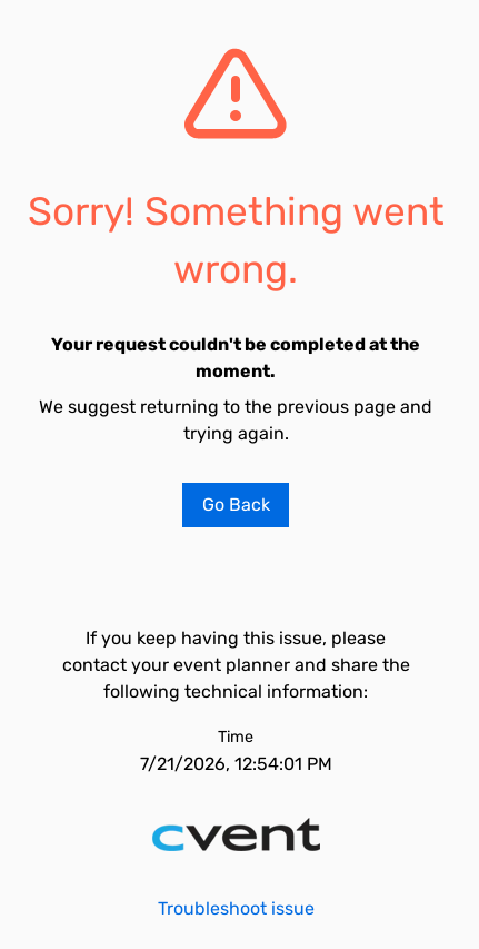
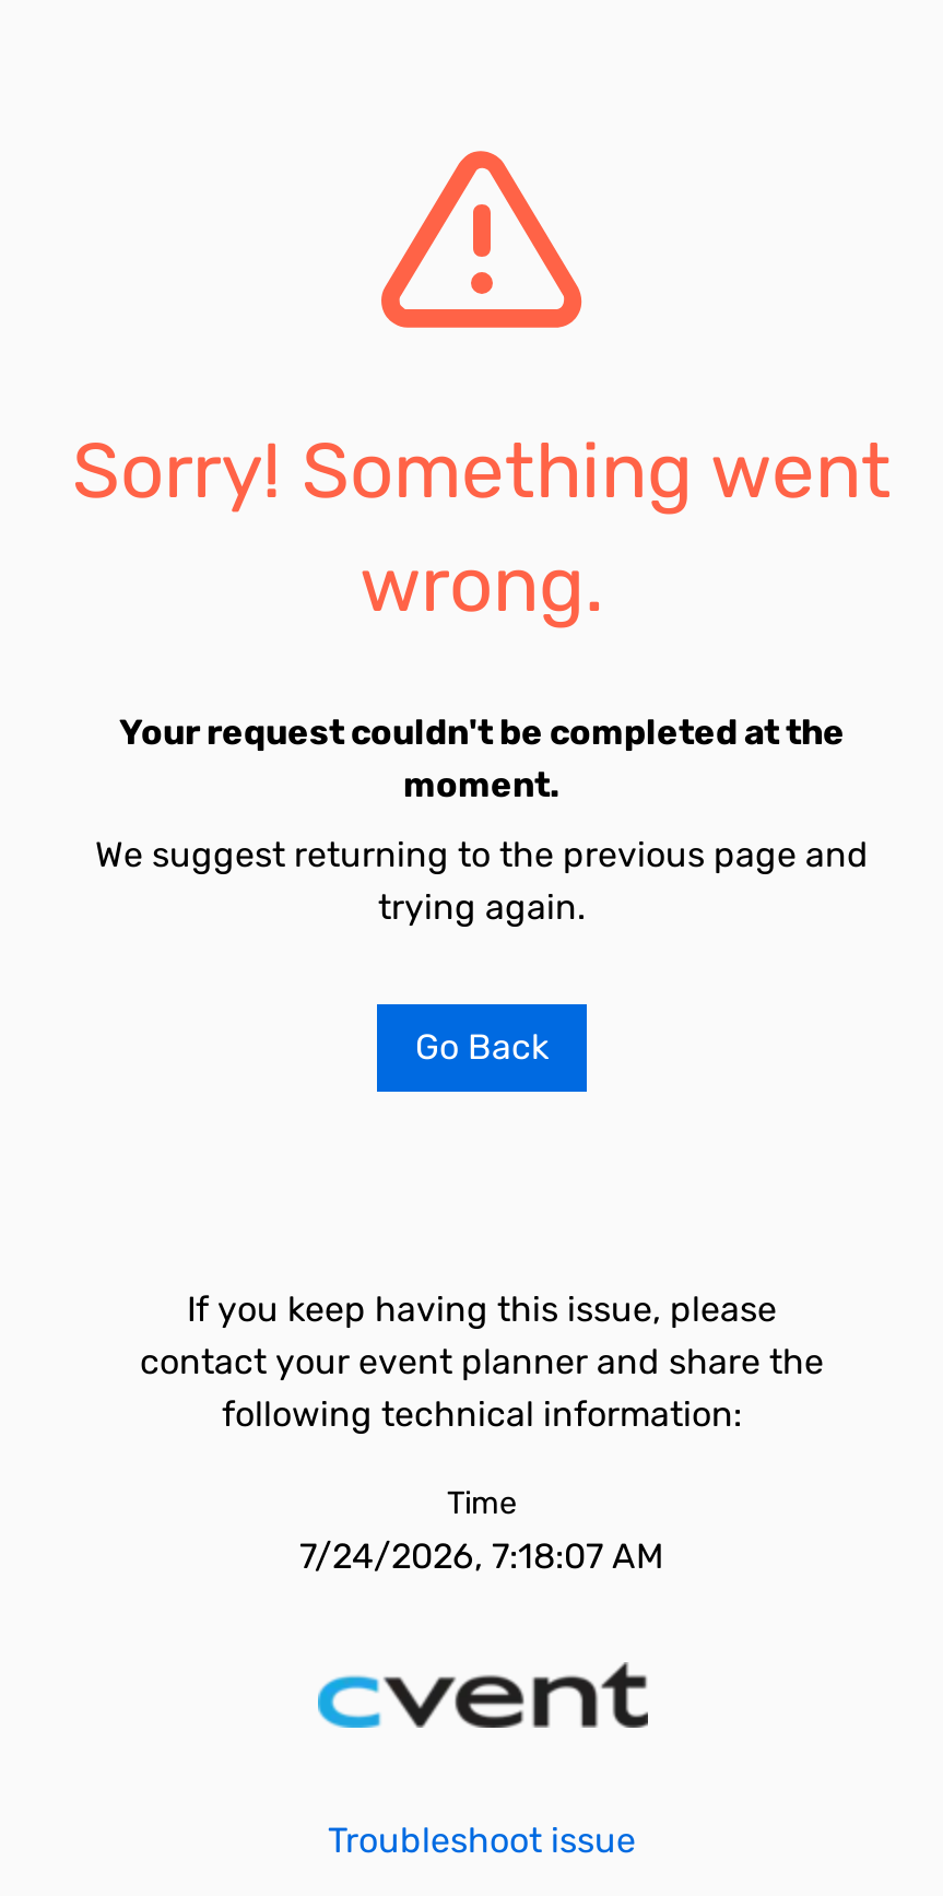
- 7/21/2026, 12:54:01 PM
+ 7/24/2026, 7:18:07 AM
